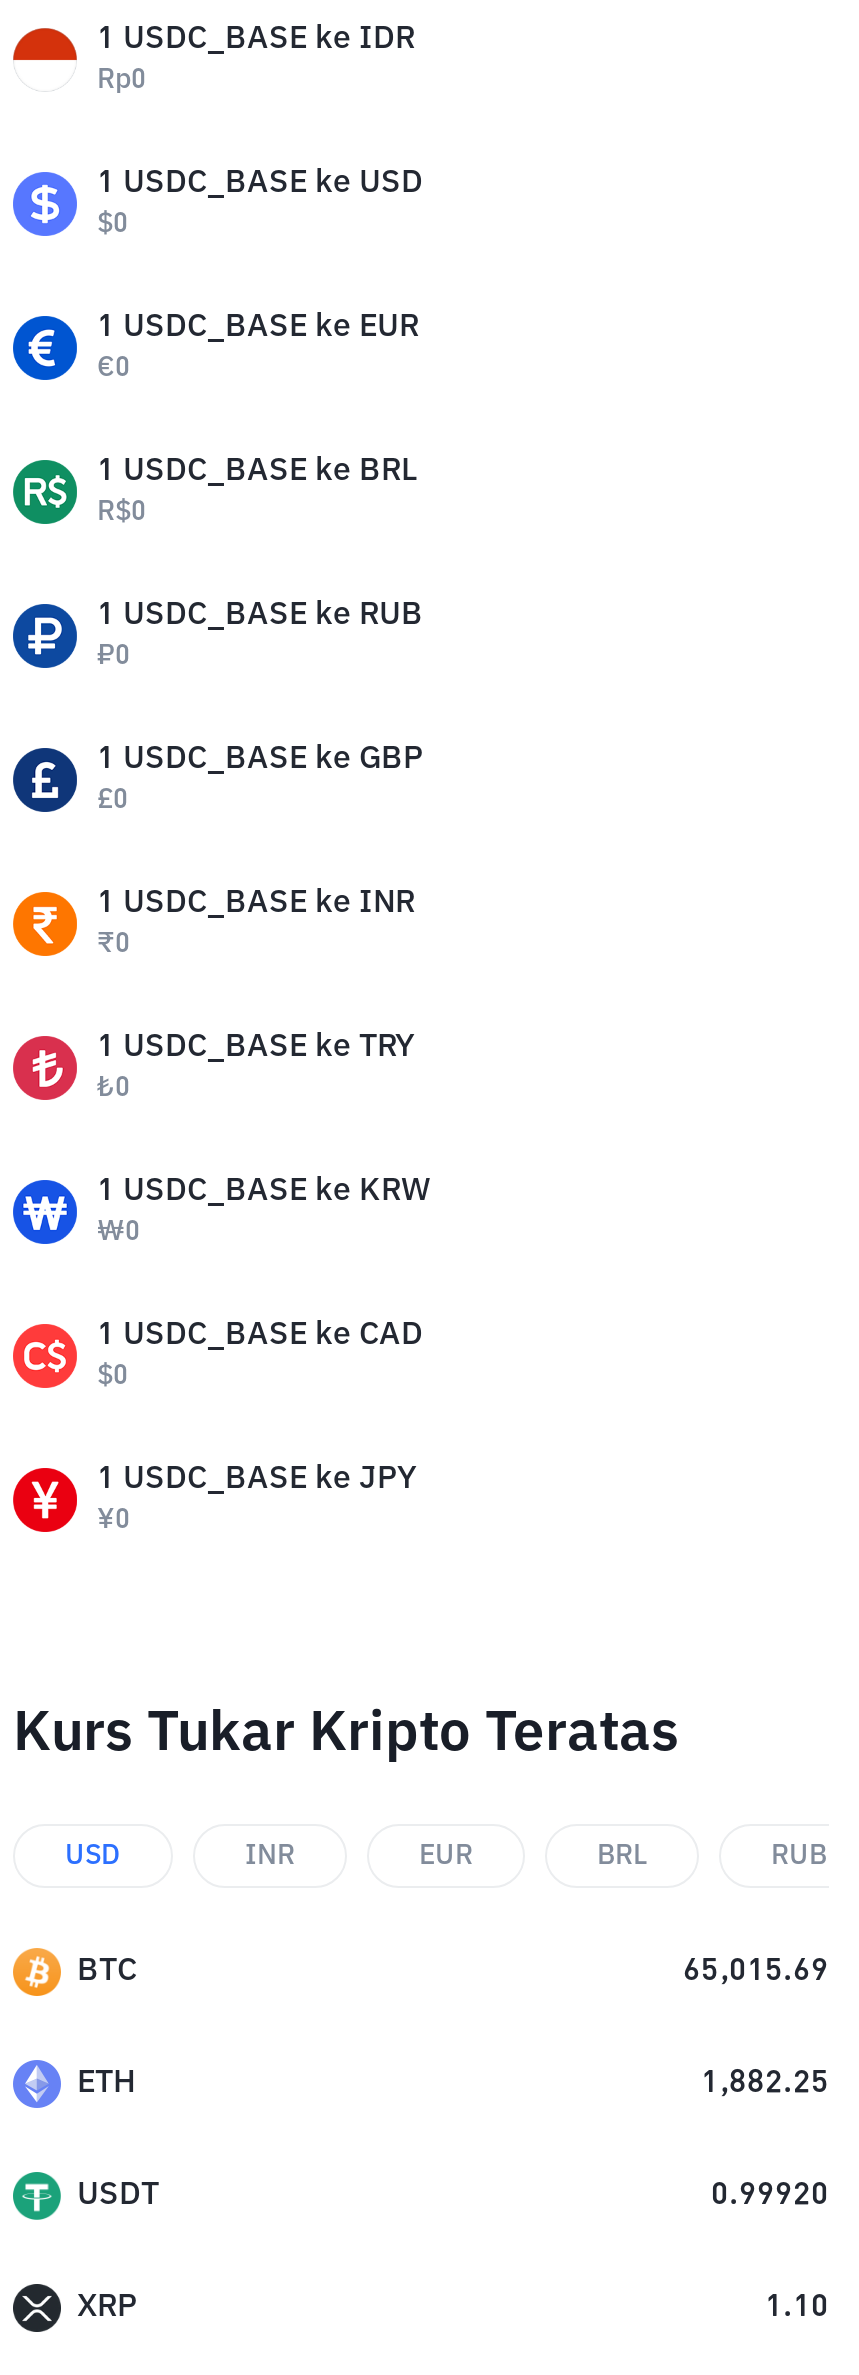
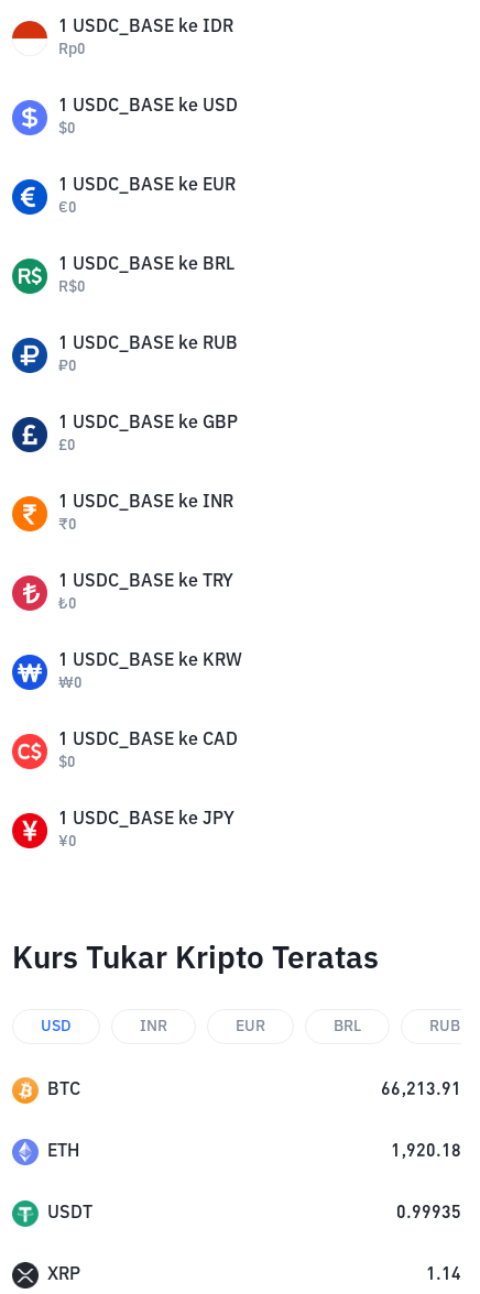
- 65,015.69
+ 66,213.91

- 1,882.25
+ 1,920.18

- 0.99920
+ 0.99935

- 1.10
+ 1.14
